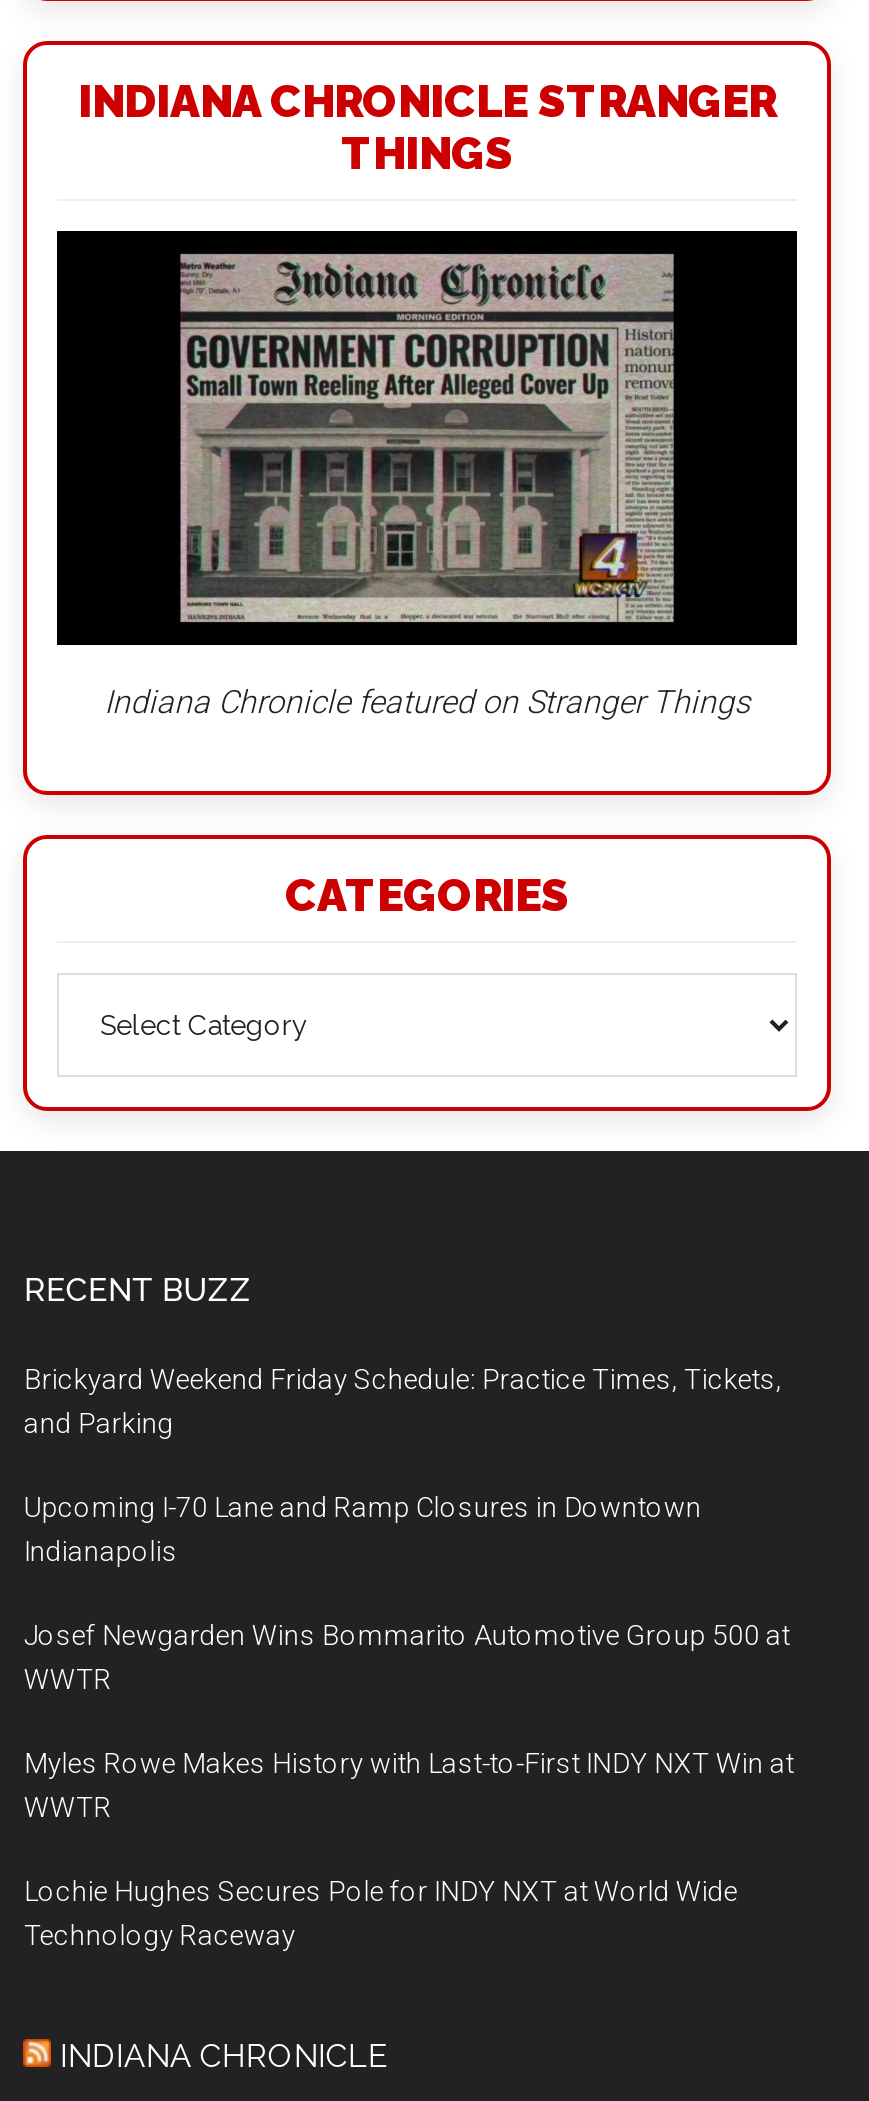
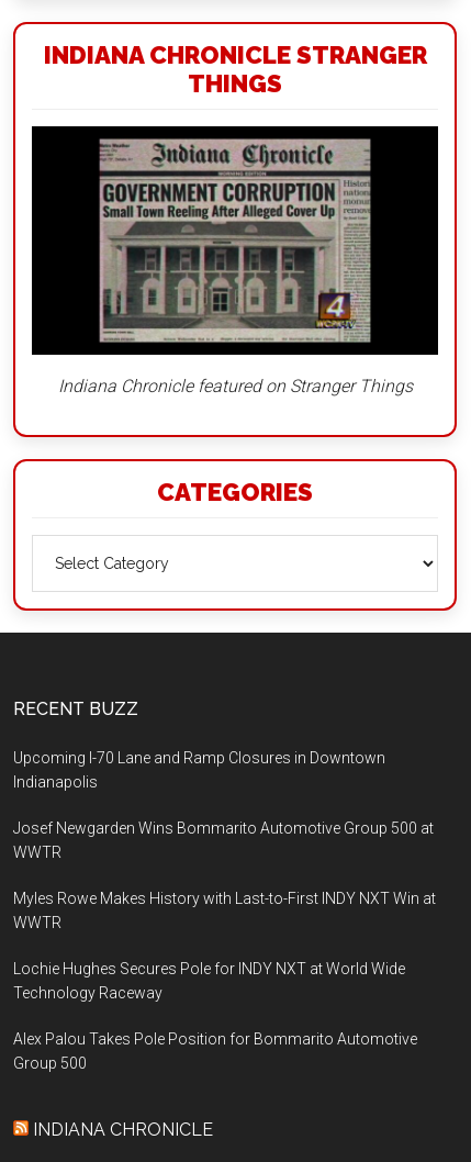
- Brickyard Weekend Friday Schedule: Practice Times, Tickets,
- and Parking

moved up: Upcoming I-70 Lane and Ramp Closures in Downtown | Indianapolis | Josef Newgarden Wins Bommarito Automotive Group 500 at | WWTR | Myles Rowe Makes History with Last-to-First INDY NXT Win at | WWTR | Lochie Hughes Secures Pole for INDY NXT at World Wide | Technology Raceway

+ Alex Palou Takes Pole Position for Bommarito Automotive
+ Group 500
